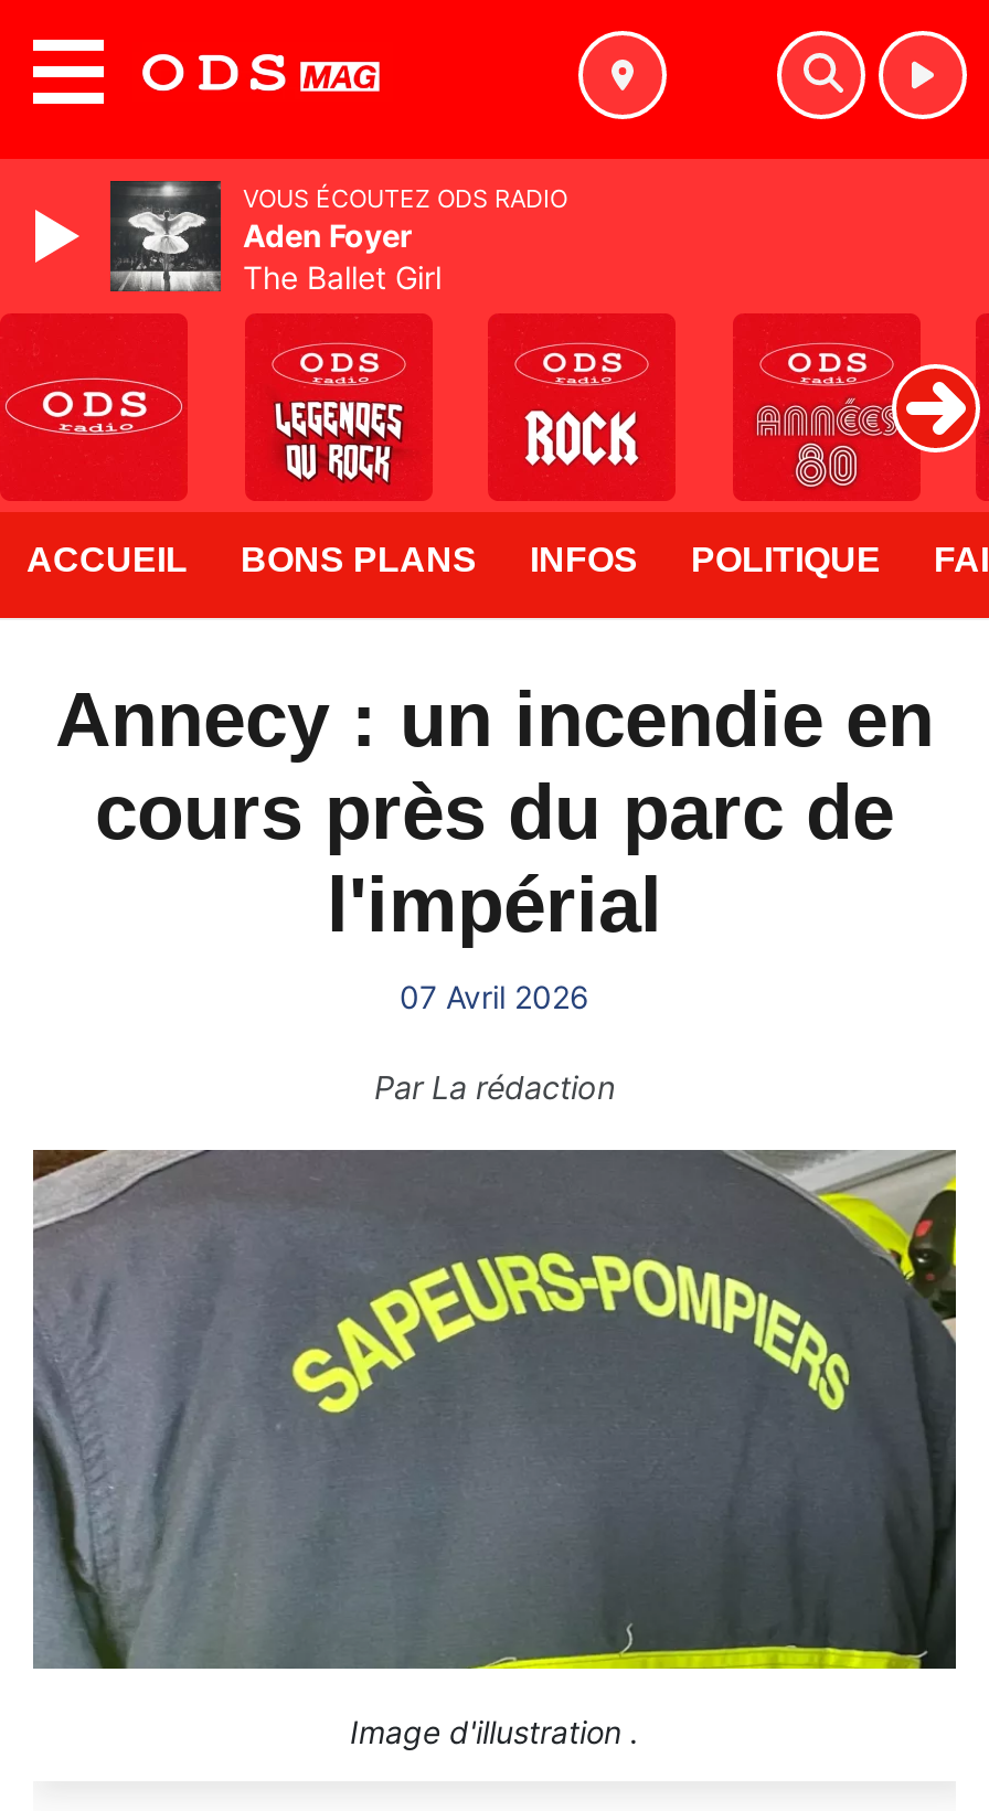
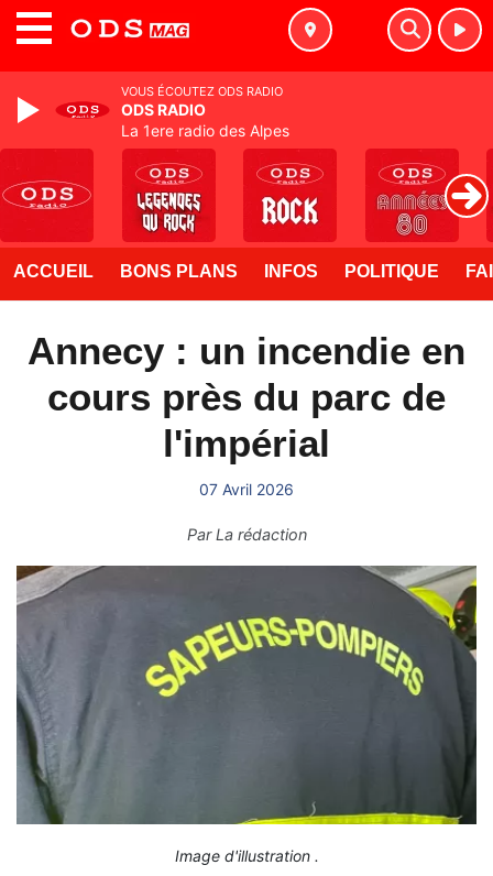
- [image]
- Aden Foyer
- The Ballet Girl
+ [image]
+ ODS RADIO
+ La 1ere radio des Alpes
